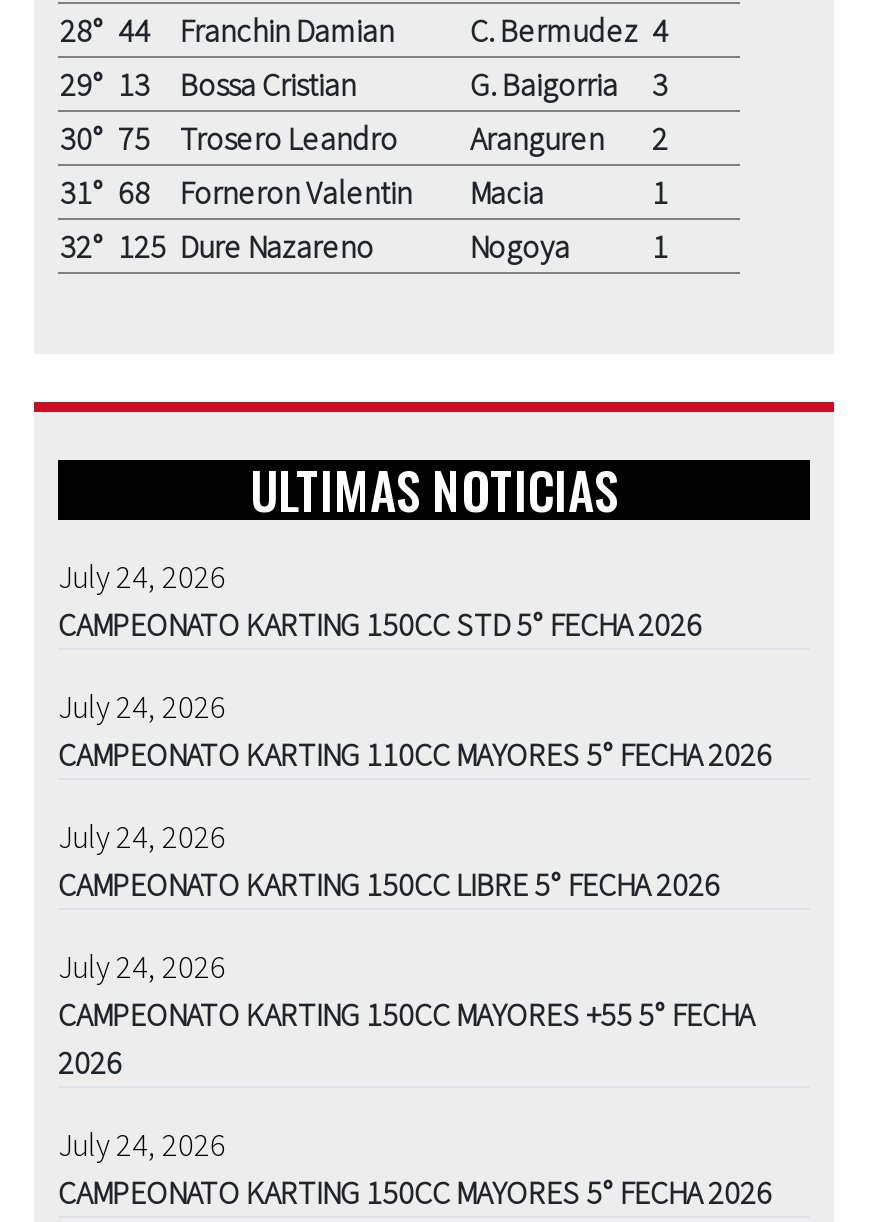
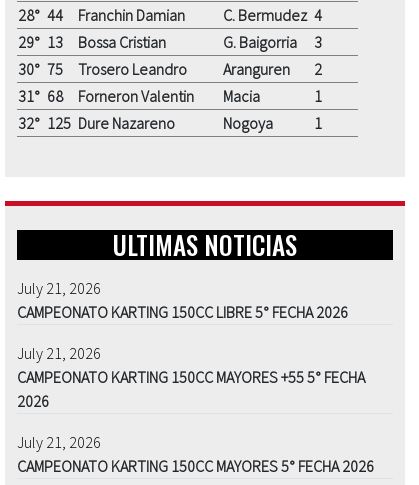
- July 24, 2026
- CAMPEONATO KARTING 150CC STD 5° FECHA 2026
- July 24, 2026
- CAMPEONATO KARTING 110CC MAYORES 5° FECHA 2026
- July 24, 2026
+ July 21, 2026

- July 24, 2026
+ July 21, 2026

- July 24, 2026
+ July 21, 2026
